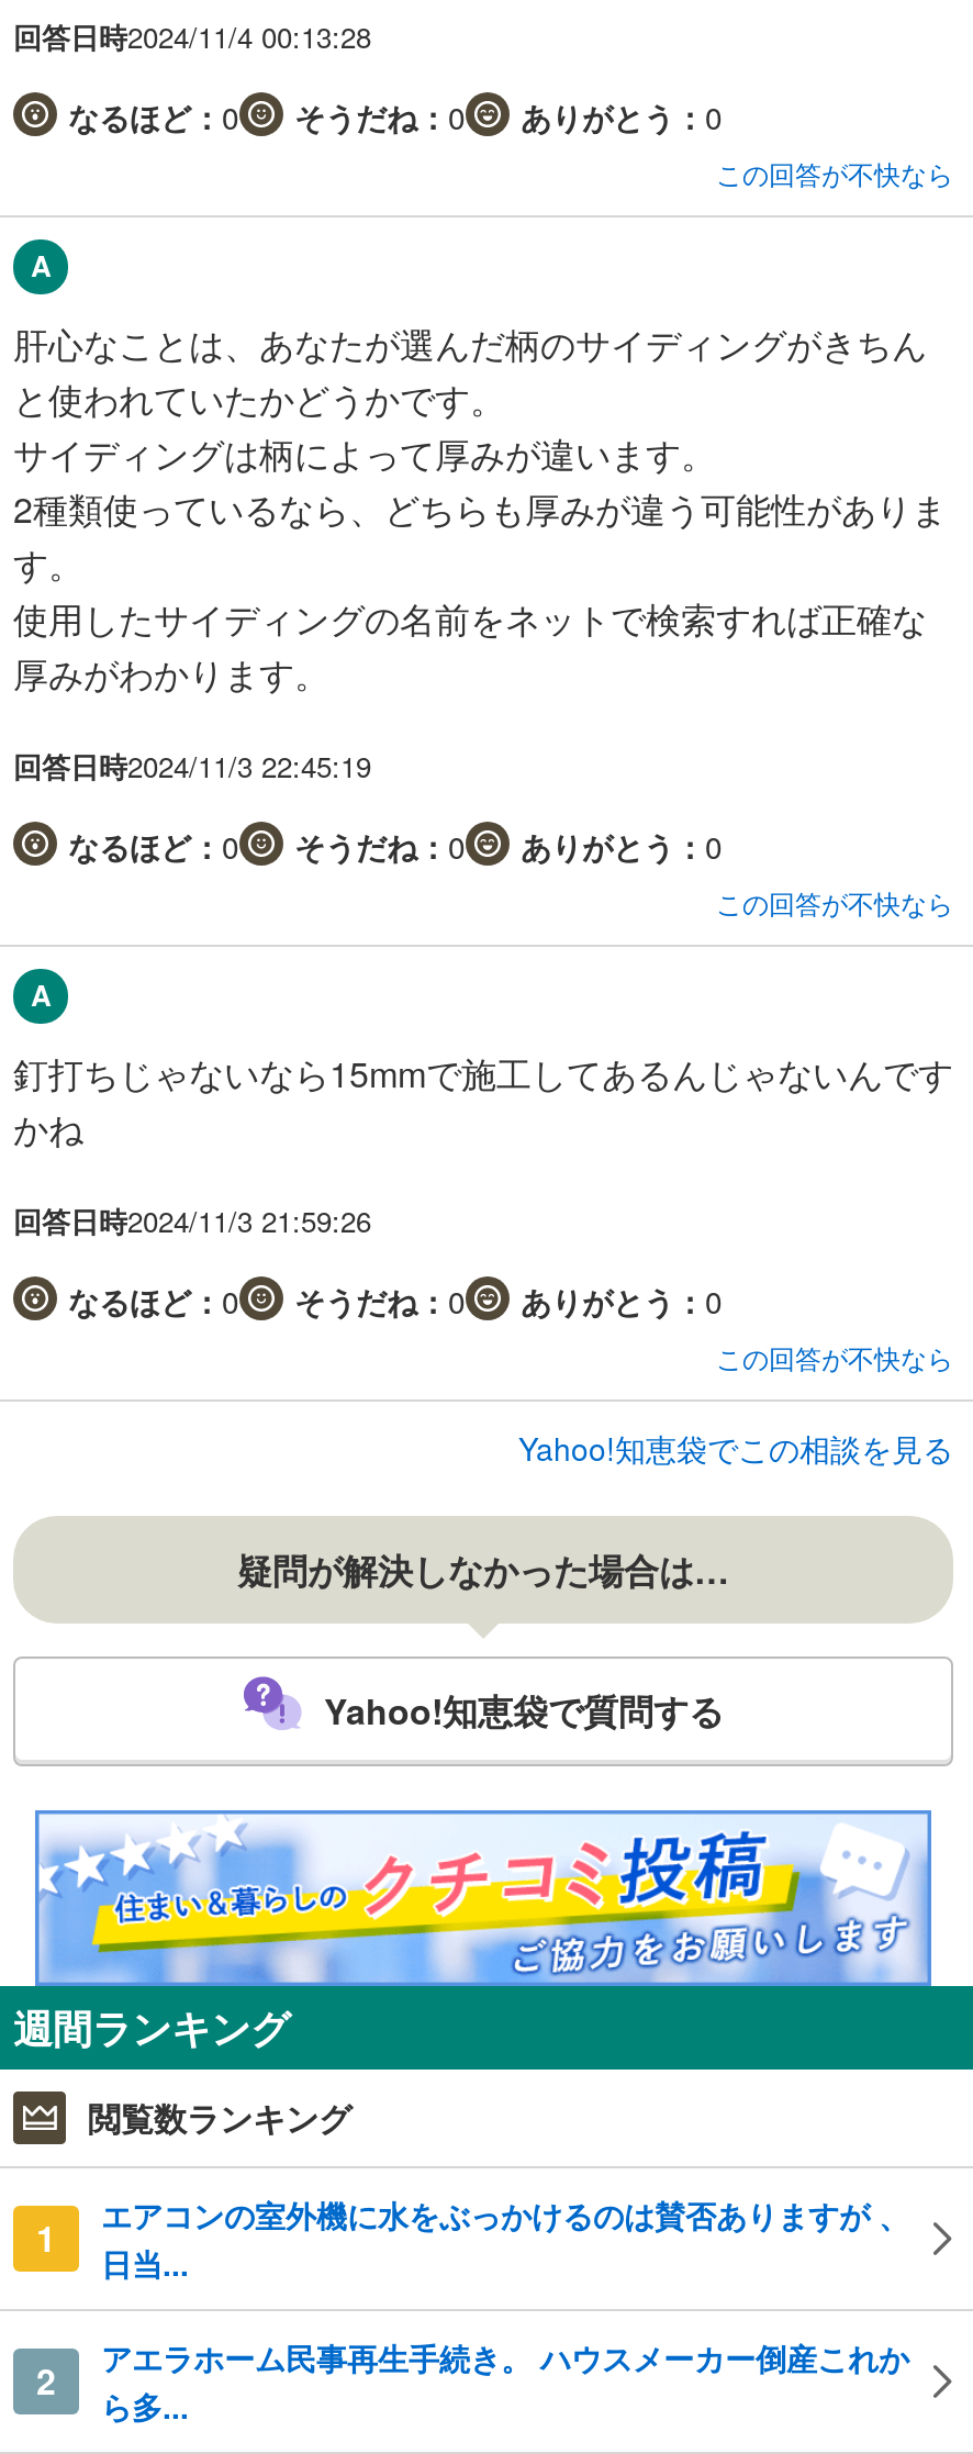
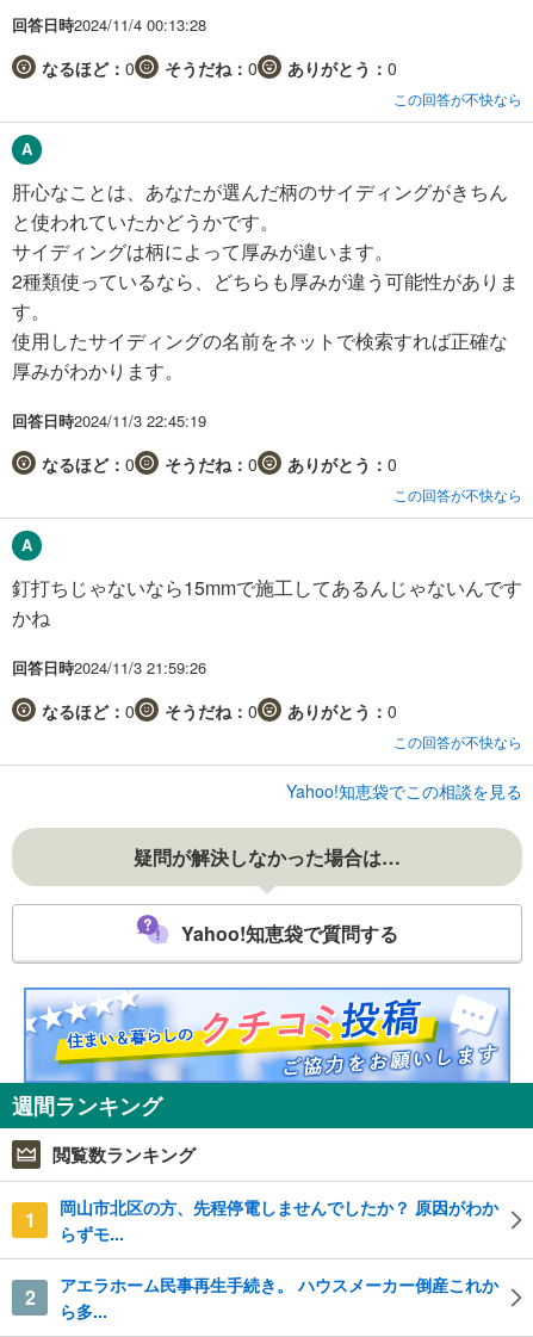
- エアコンの室外機に水をぶっかけるのは賛否ありますが 、
- 日当...
+ 岡山市北区の方、先程停電しませんでしたか？ 原因がわか
+ らずモ...
